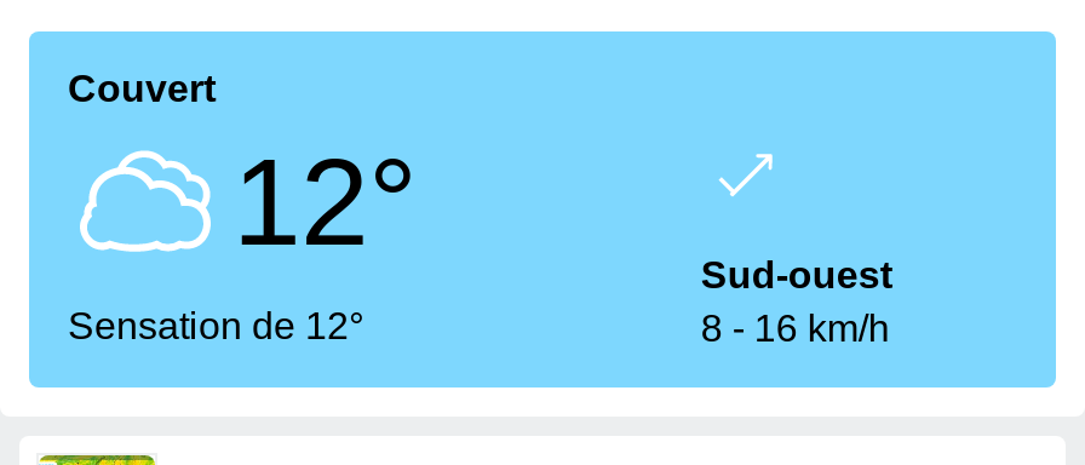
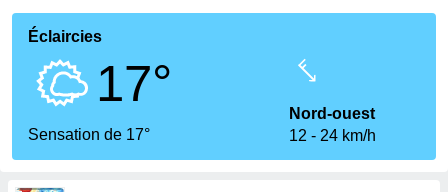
- Couvert
- 12°
- Sensation de 12°
+ Éclaircies
+ 17°
+ Sensation de 17°

- Sud-ouest
- 8
- 16 km/h
+ Nord-ouest
+ 12
+ 24 km/h
